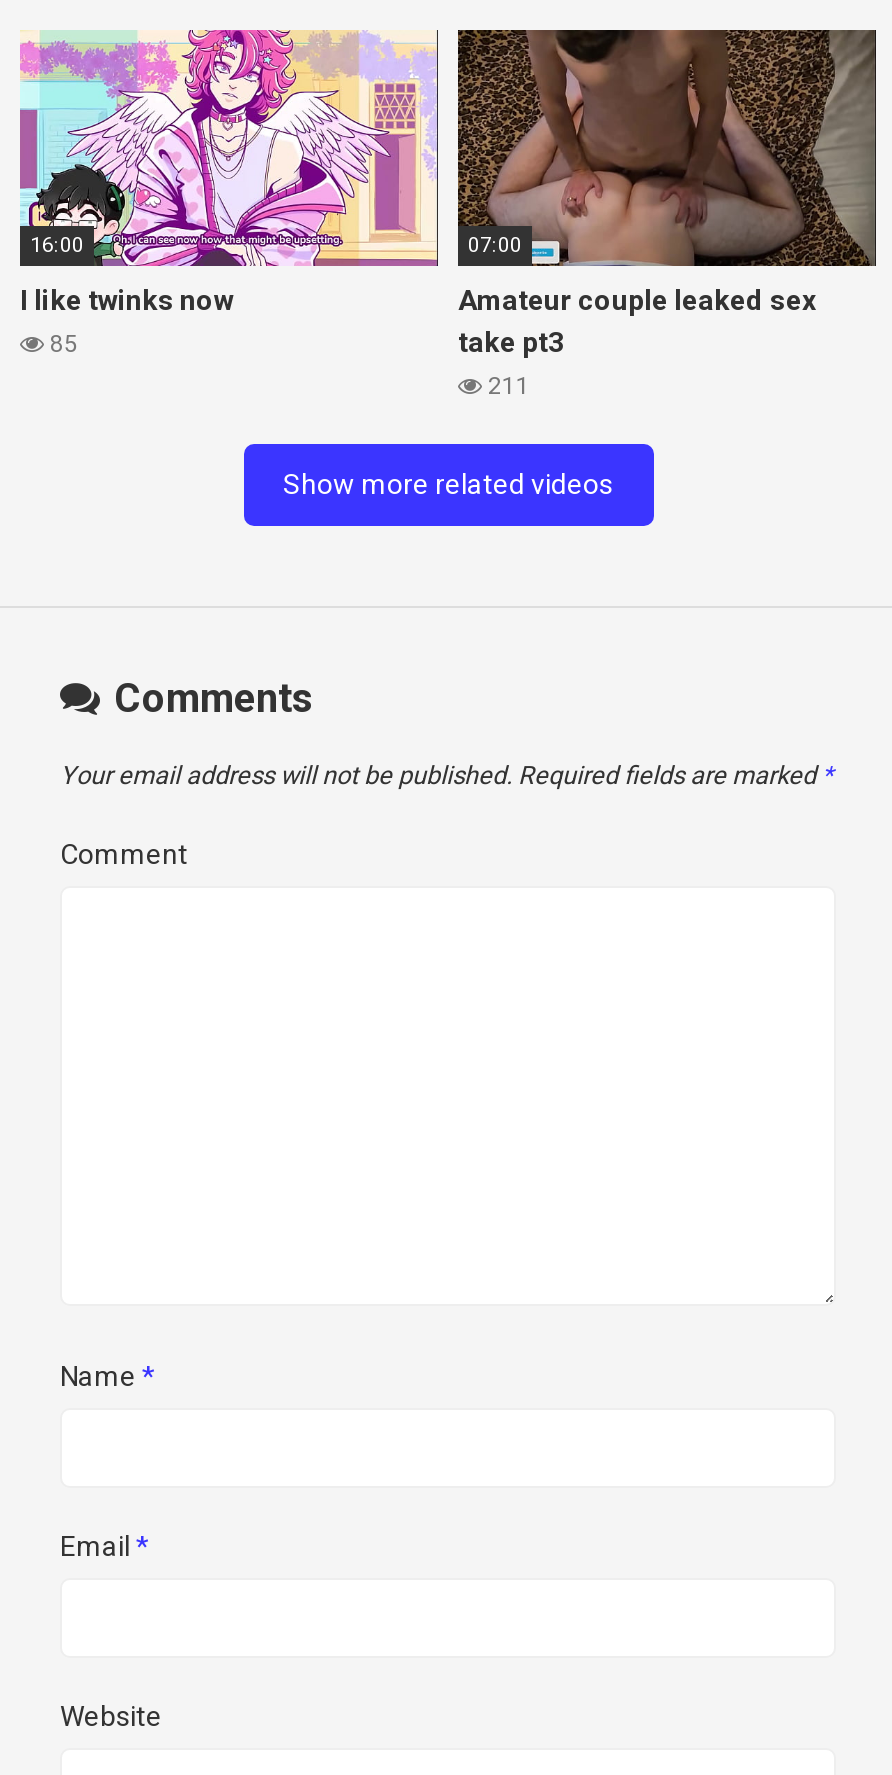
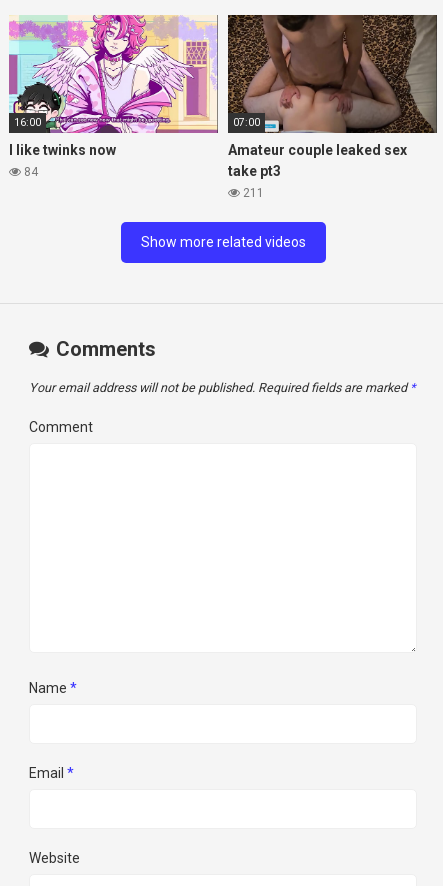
- 85
+ 84
